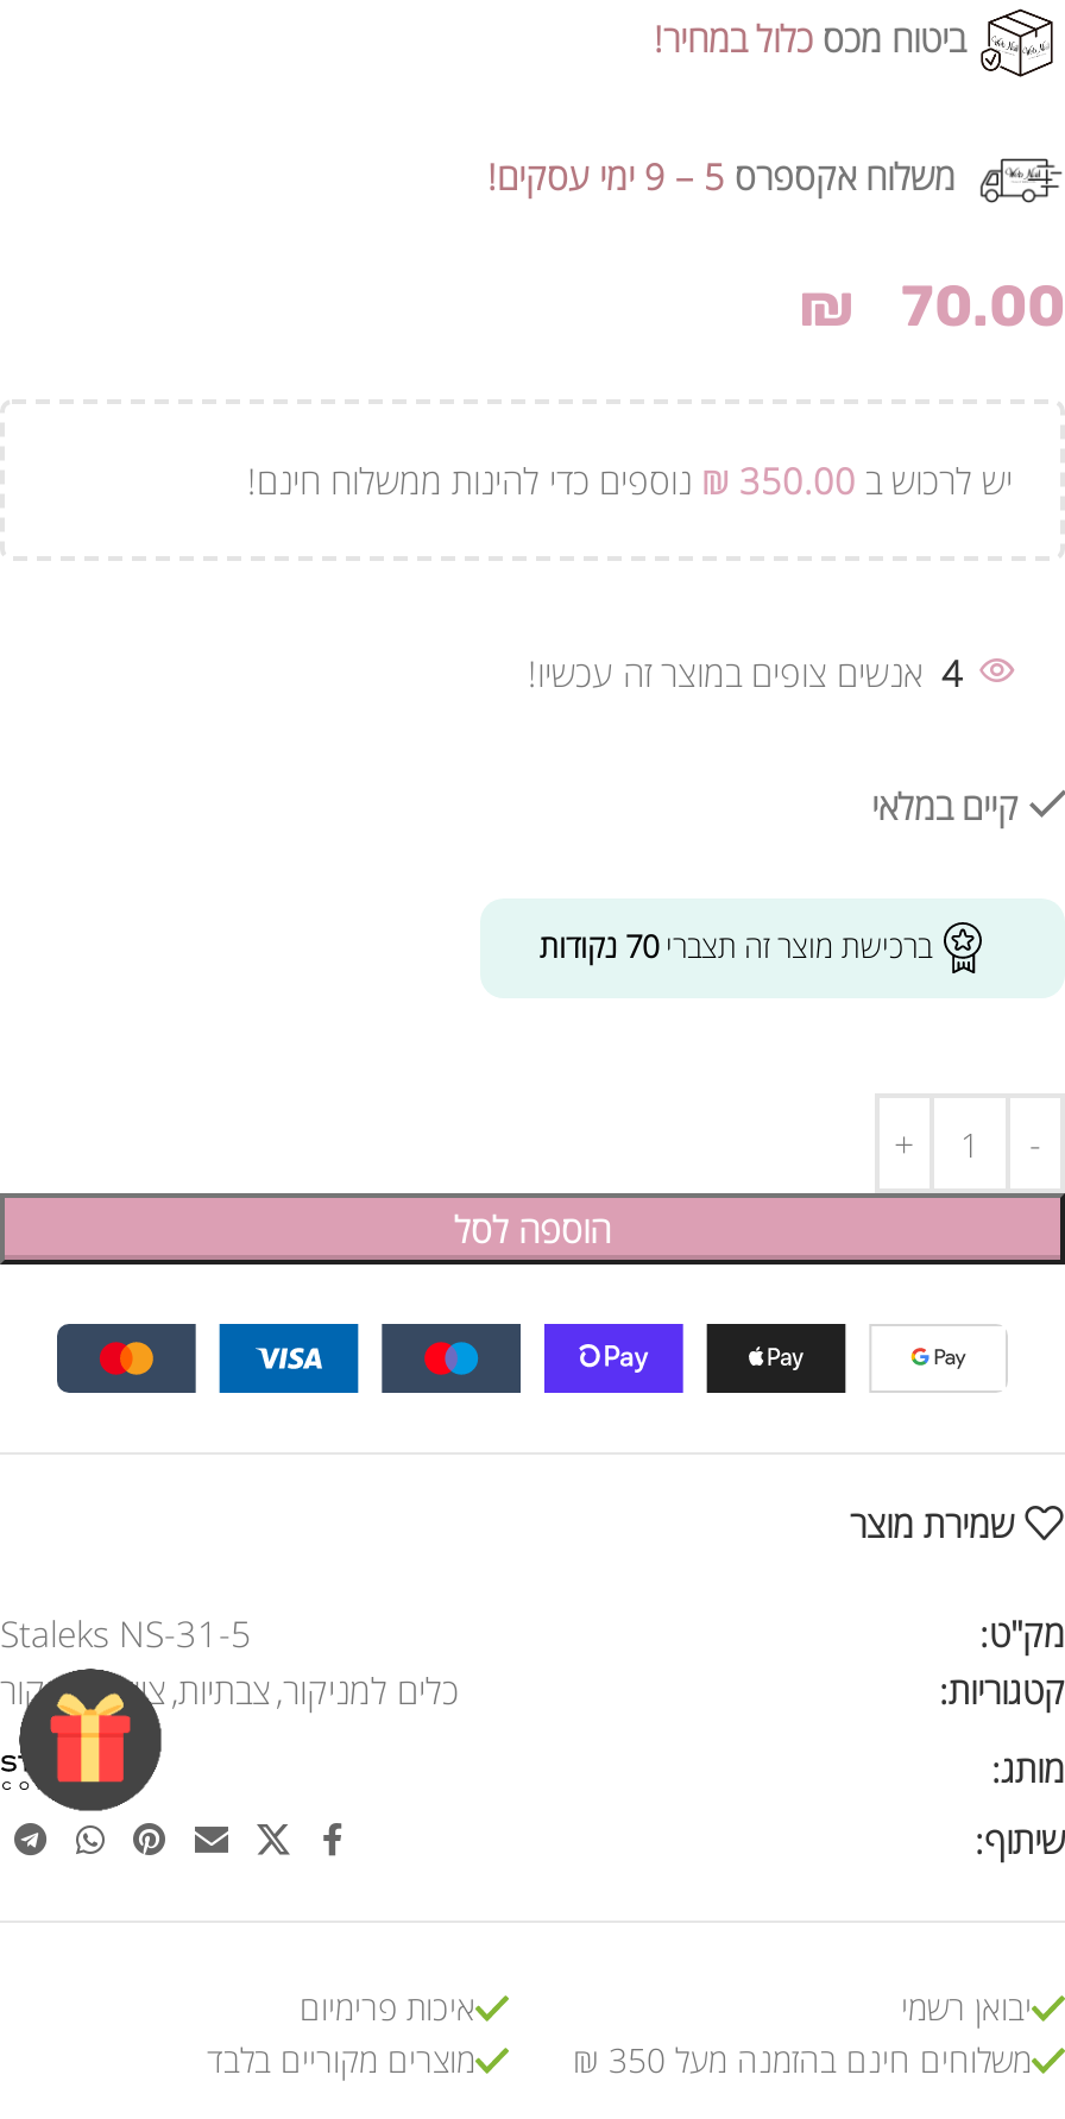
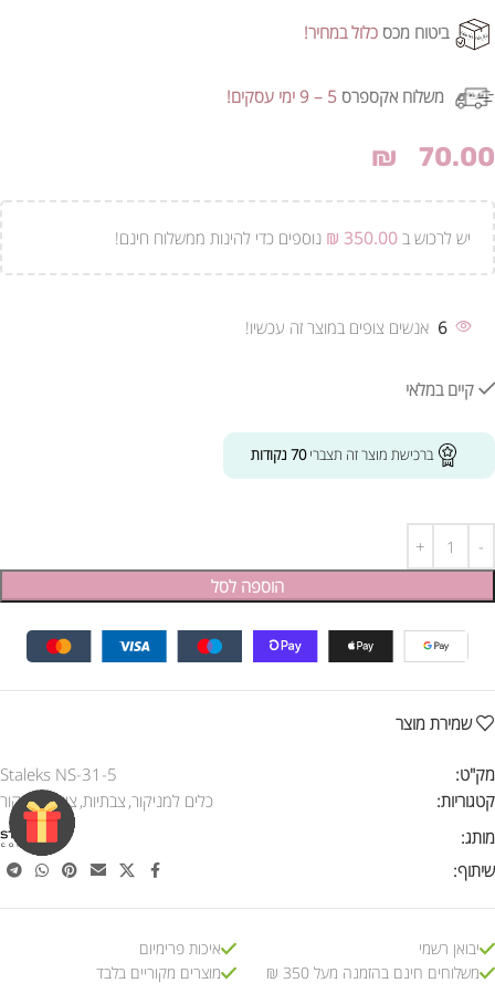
- 4 אנשים צופים במוצר זה עכשיו!
+ 6 אנשים צופים במוצר זה עכשיו!
